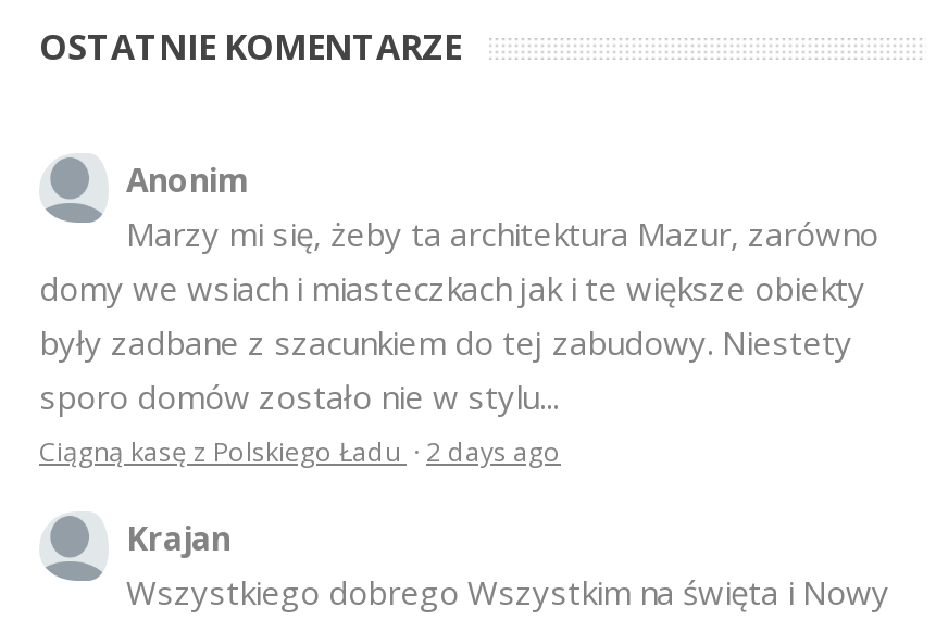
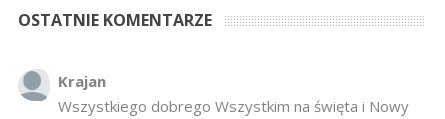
- Anonim
- Marzy mi się, żeby ta architektura Mazur, zarówno
- domy we wsiach i miasteczkach jak i te większe obiekty
- były zadbane z szacunkiem do tej zabudowy. Niestety
- sporo domów zostało nie w stylu...
- Ciągną kasę z Polskiego Ładu · 2 days ago
